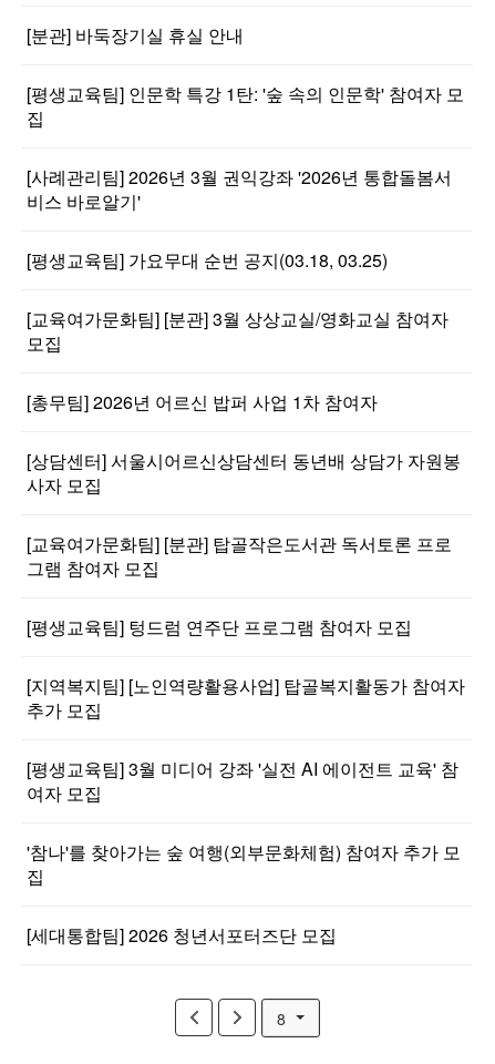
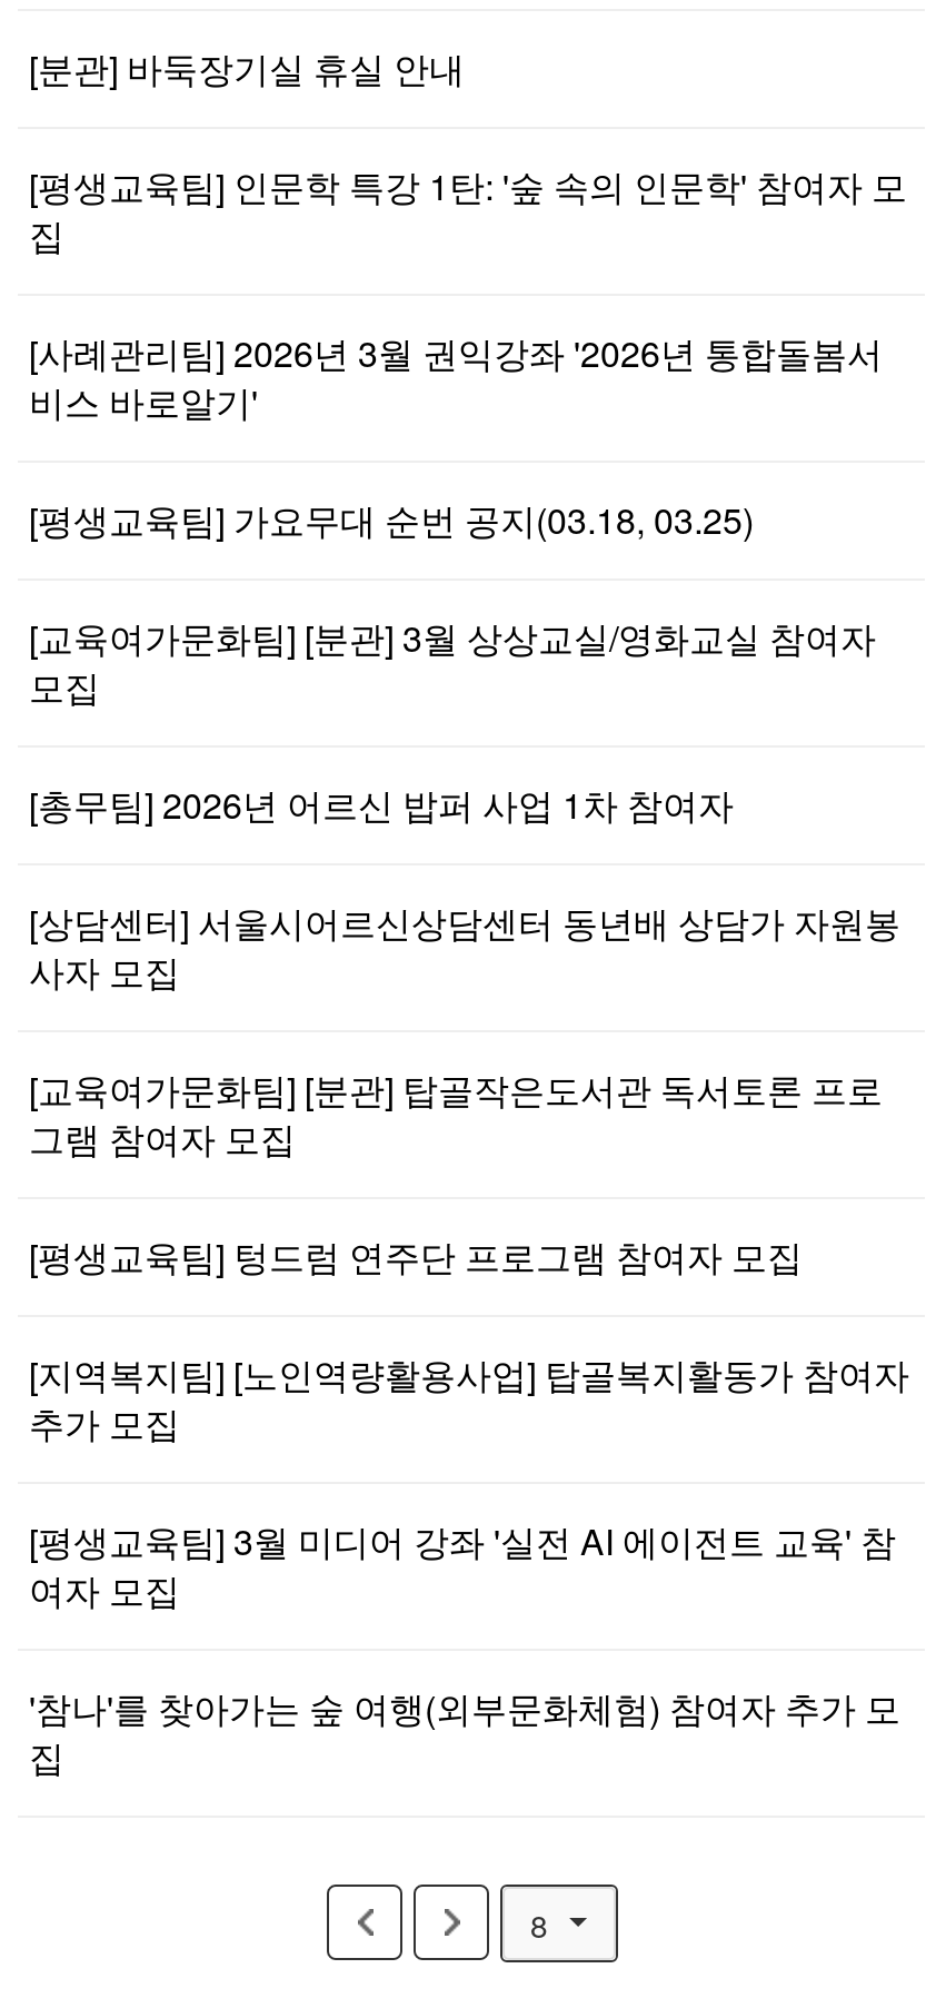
- [세대통합팀] 2026 청년서포터즈단 모집
